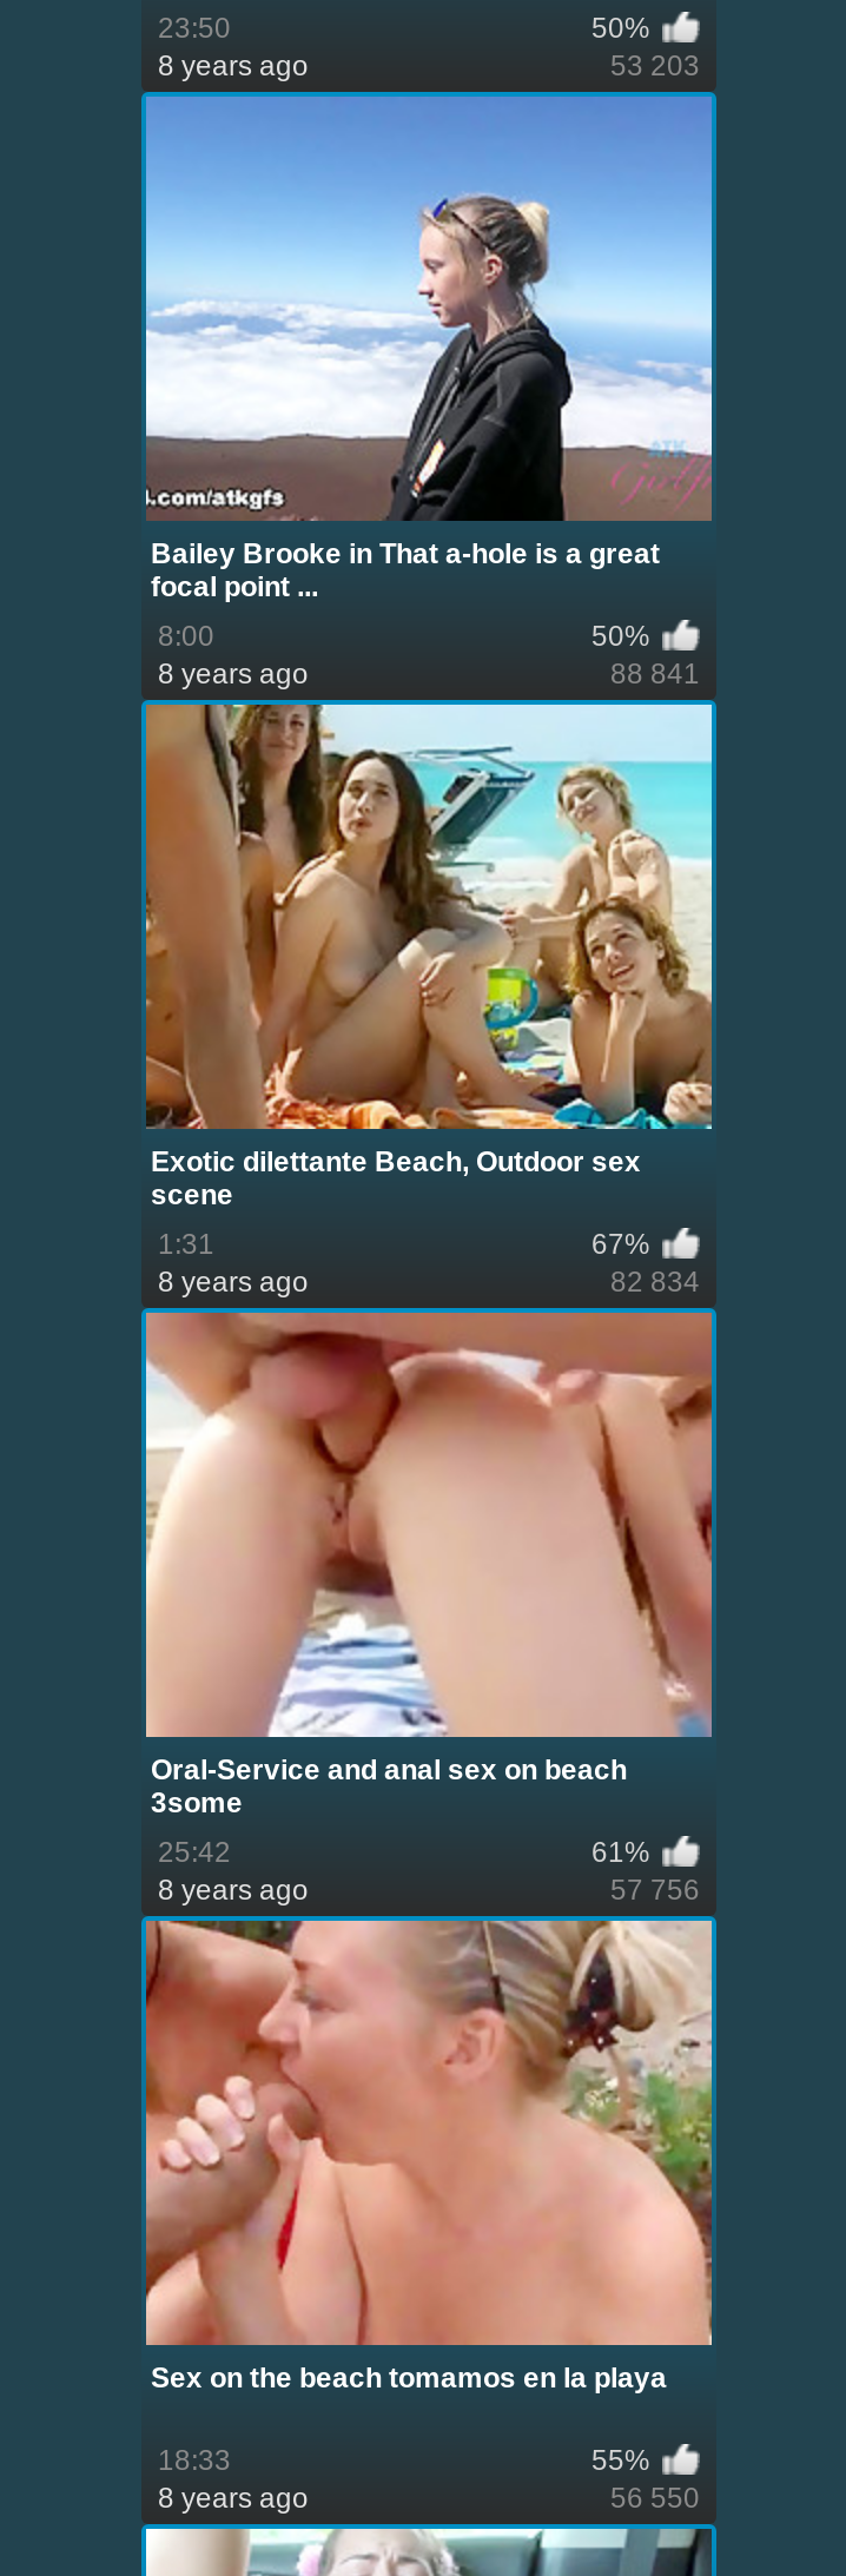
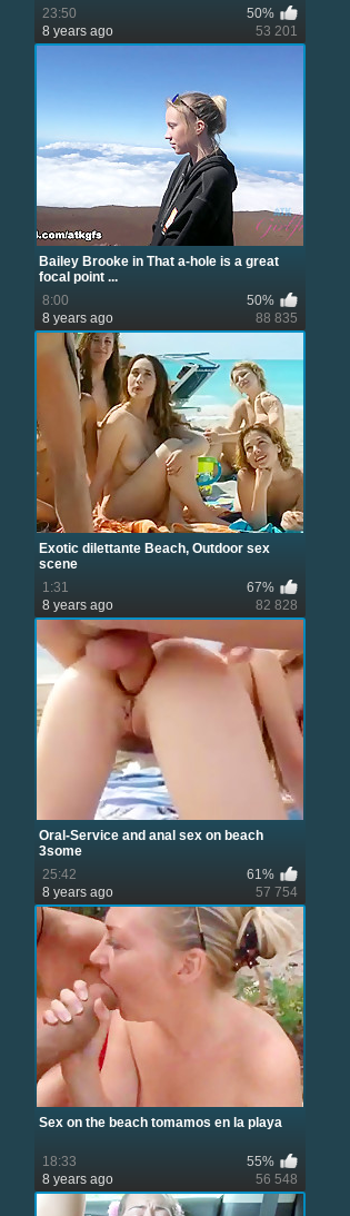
- 53 203
+ 53 201

- 88 841
+ 88 835

- 82 834
+ 82 828

- 57 756
+ 57 754

- 56 550
+ 56 548
